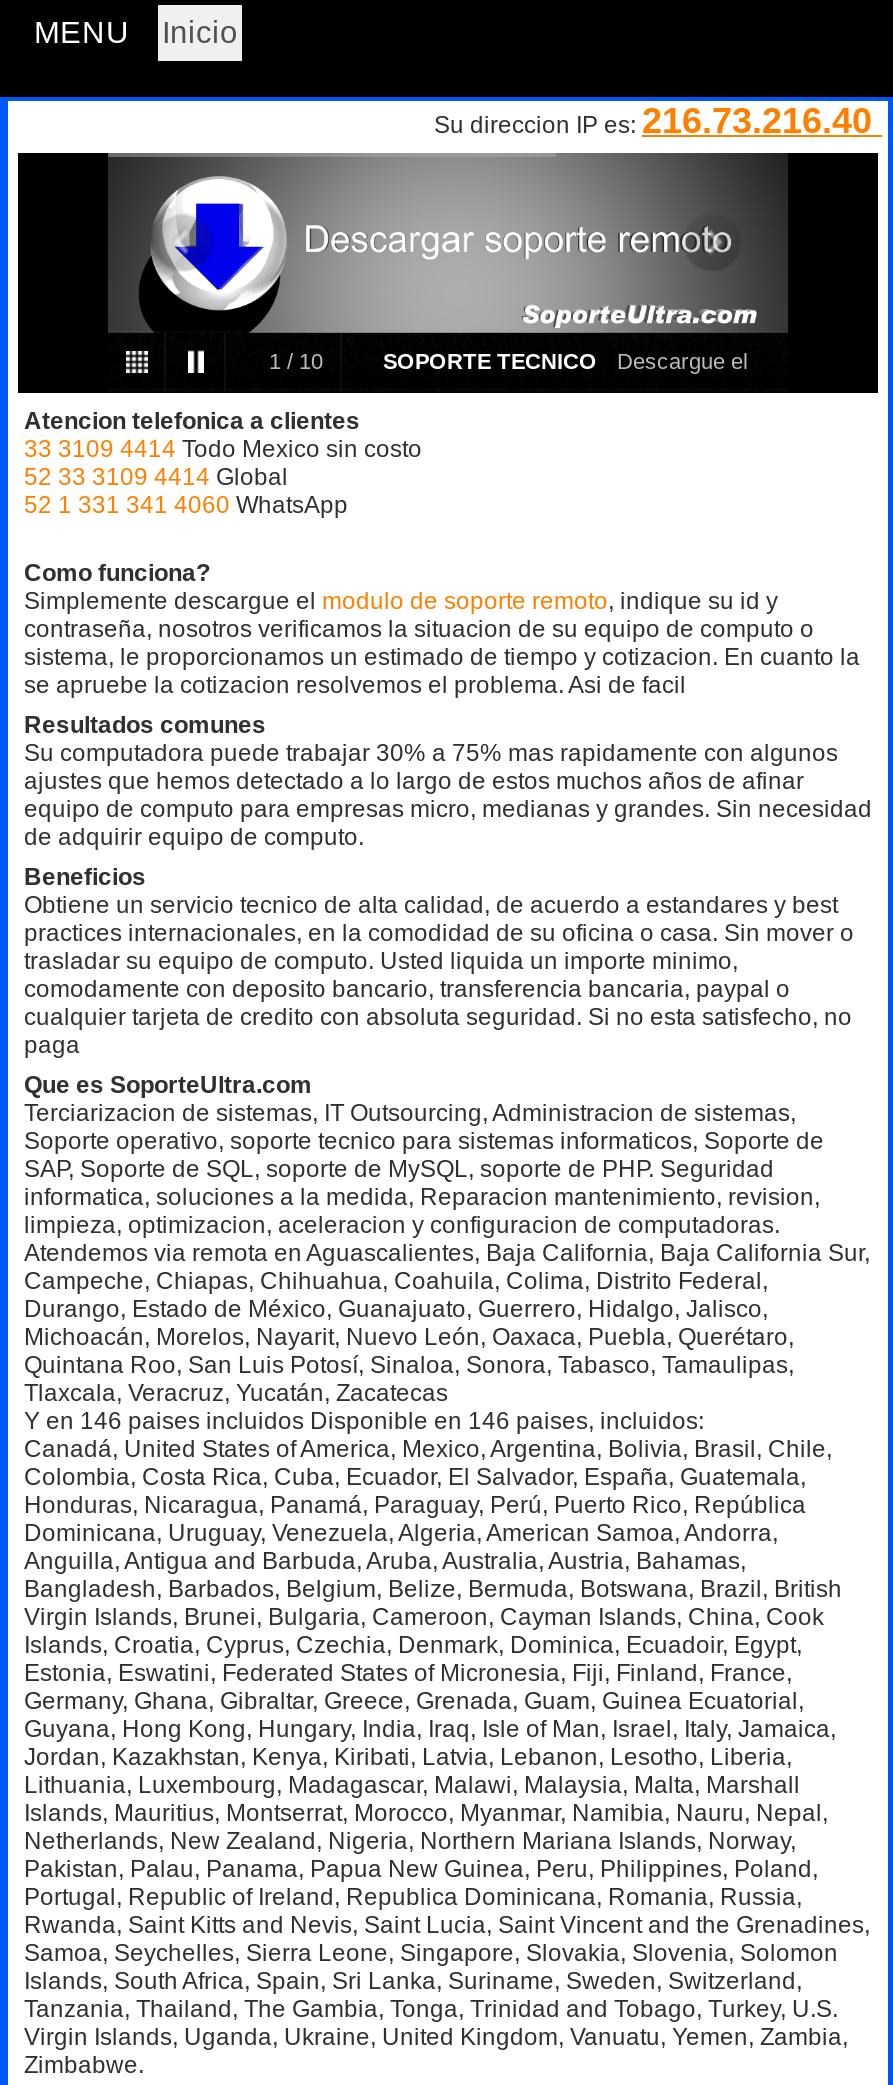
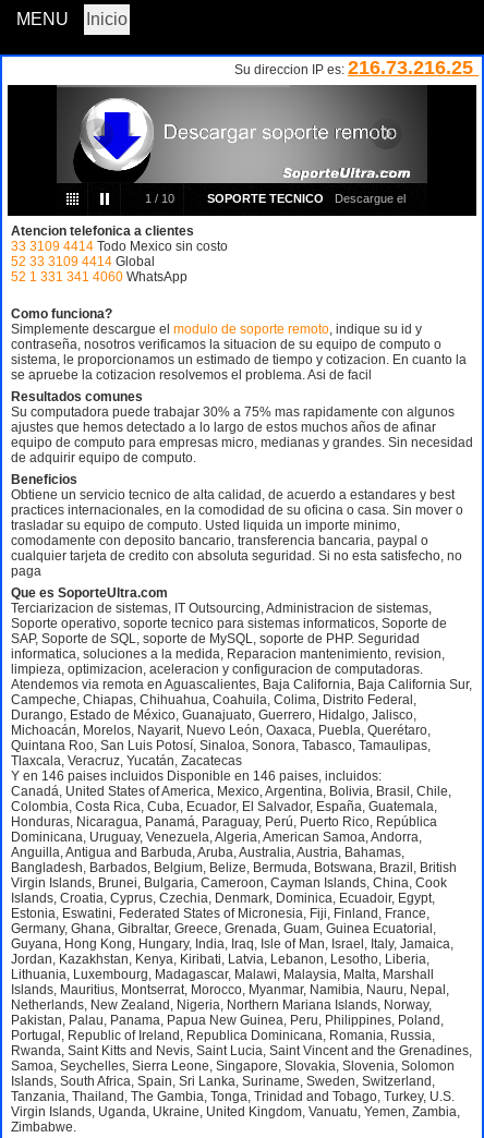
- Su direccion IP es:216.73.216.40
+ Su direccion IP es:216.73.216.25
